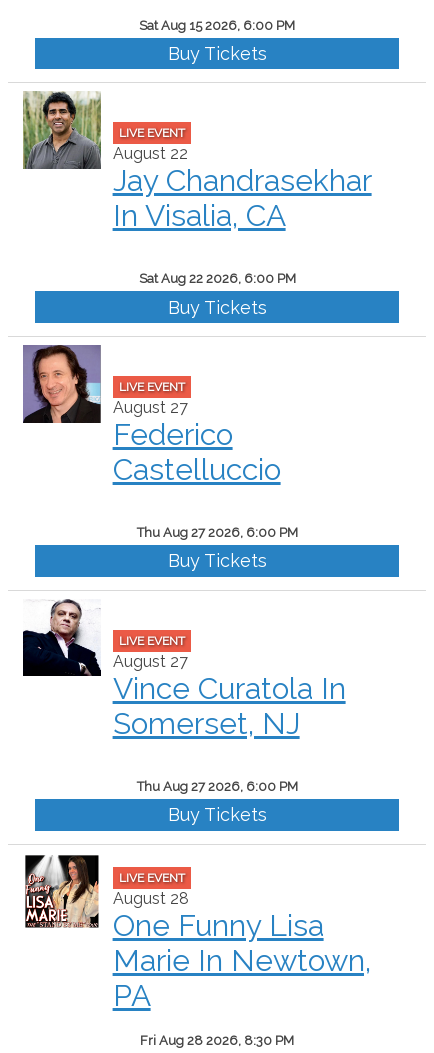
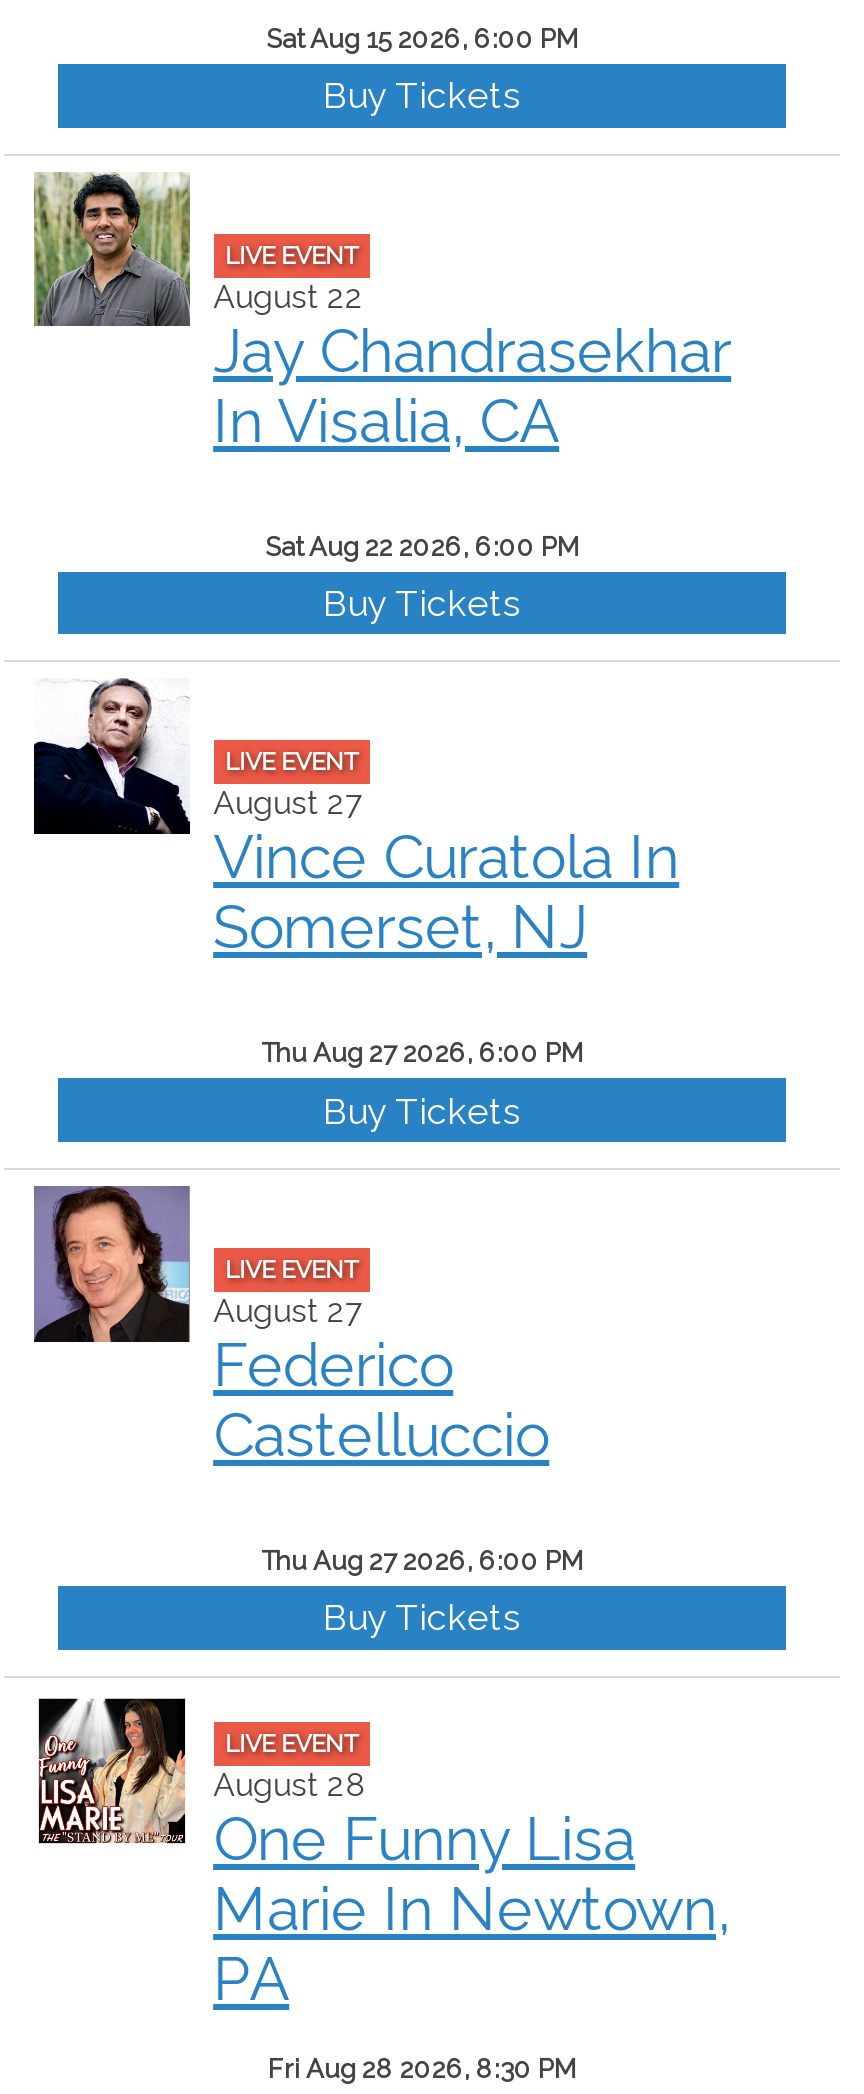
moved down: [image] | Federico | Castelluccio

moved up: [image] | Vince Curatola In | Somerset, NJ
